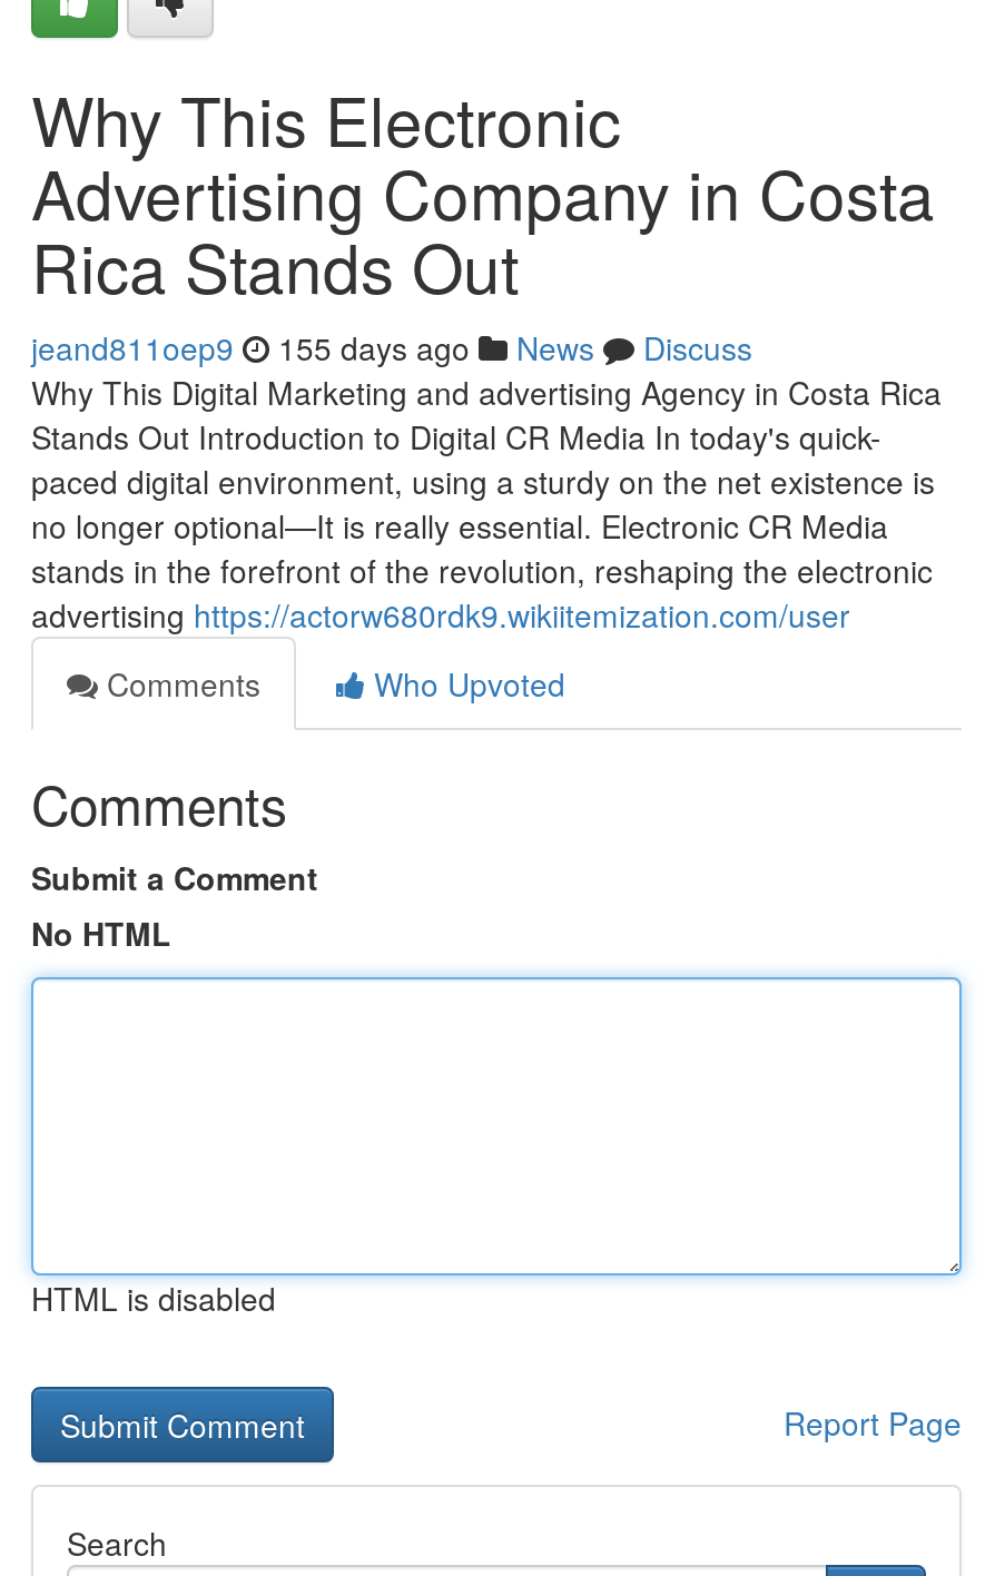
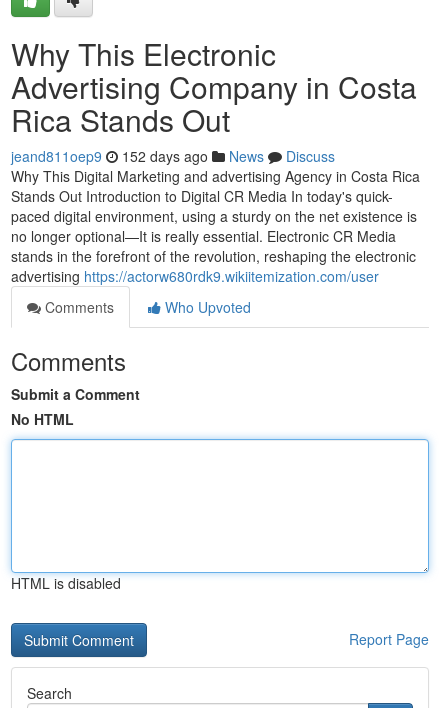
- jeand811oep9 155 days ago News Discuss
+ jeand811oep9 152 days ago News Discuss
